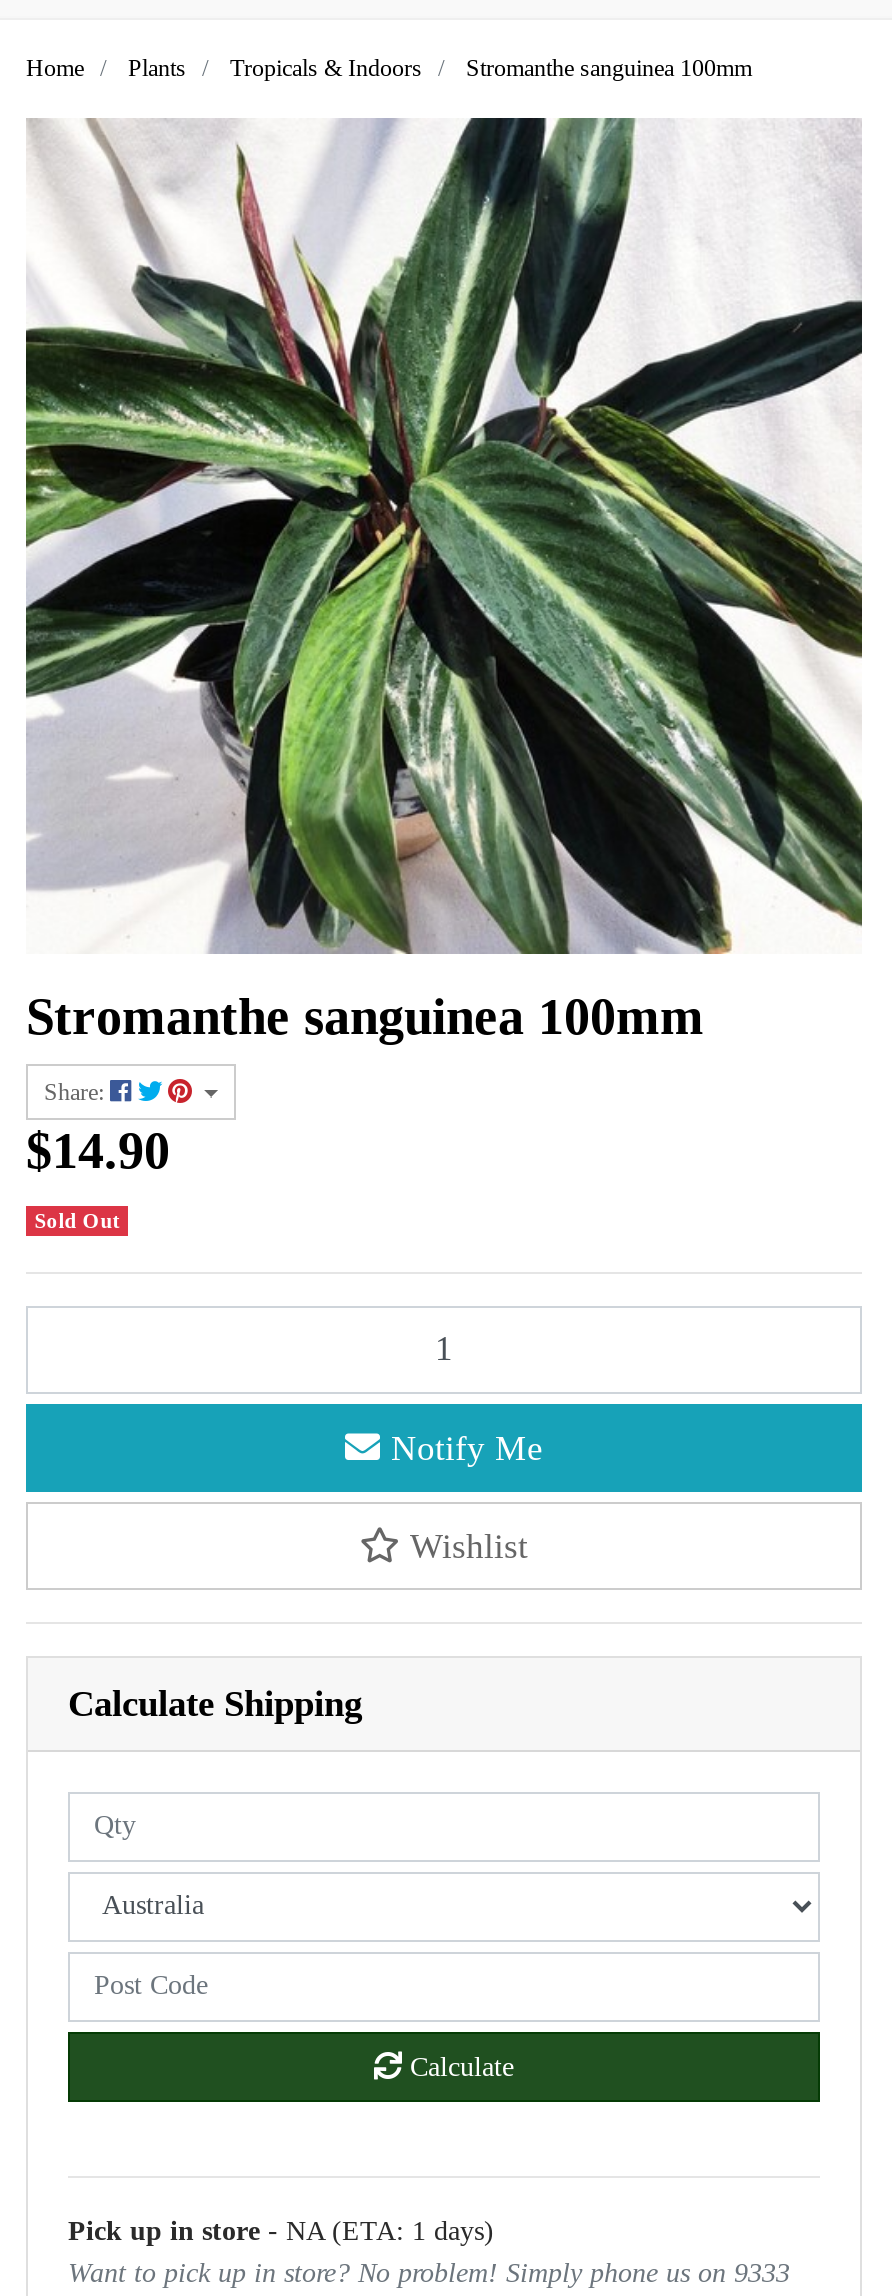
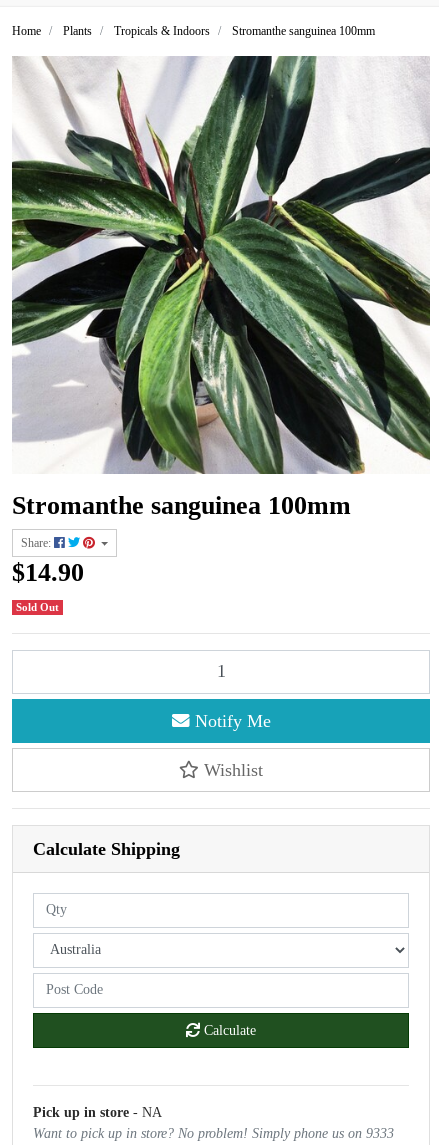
- Pick up in store - NA (ETA: 1 days)
+ Pick up in store - NA
